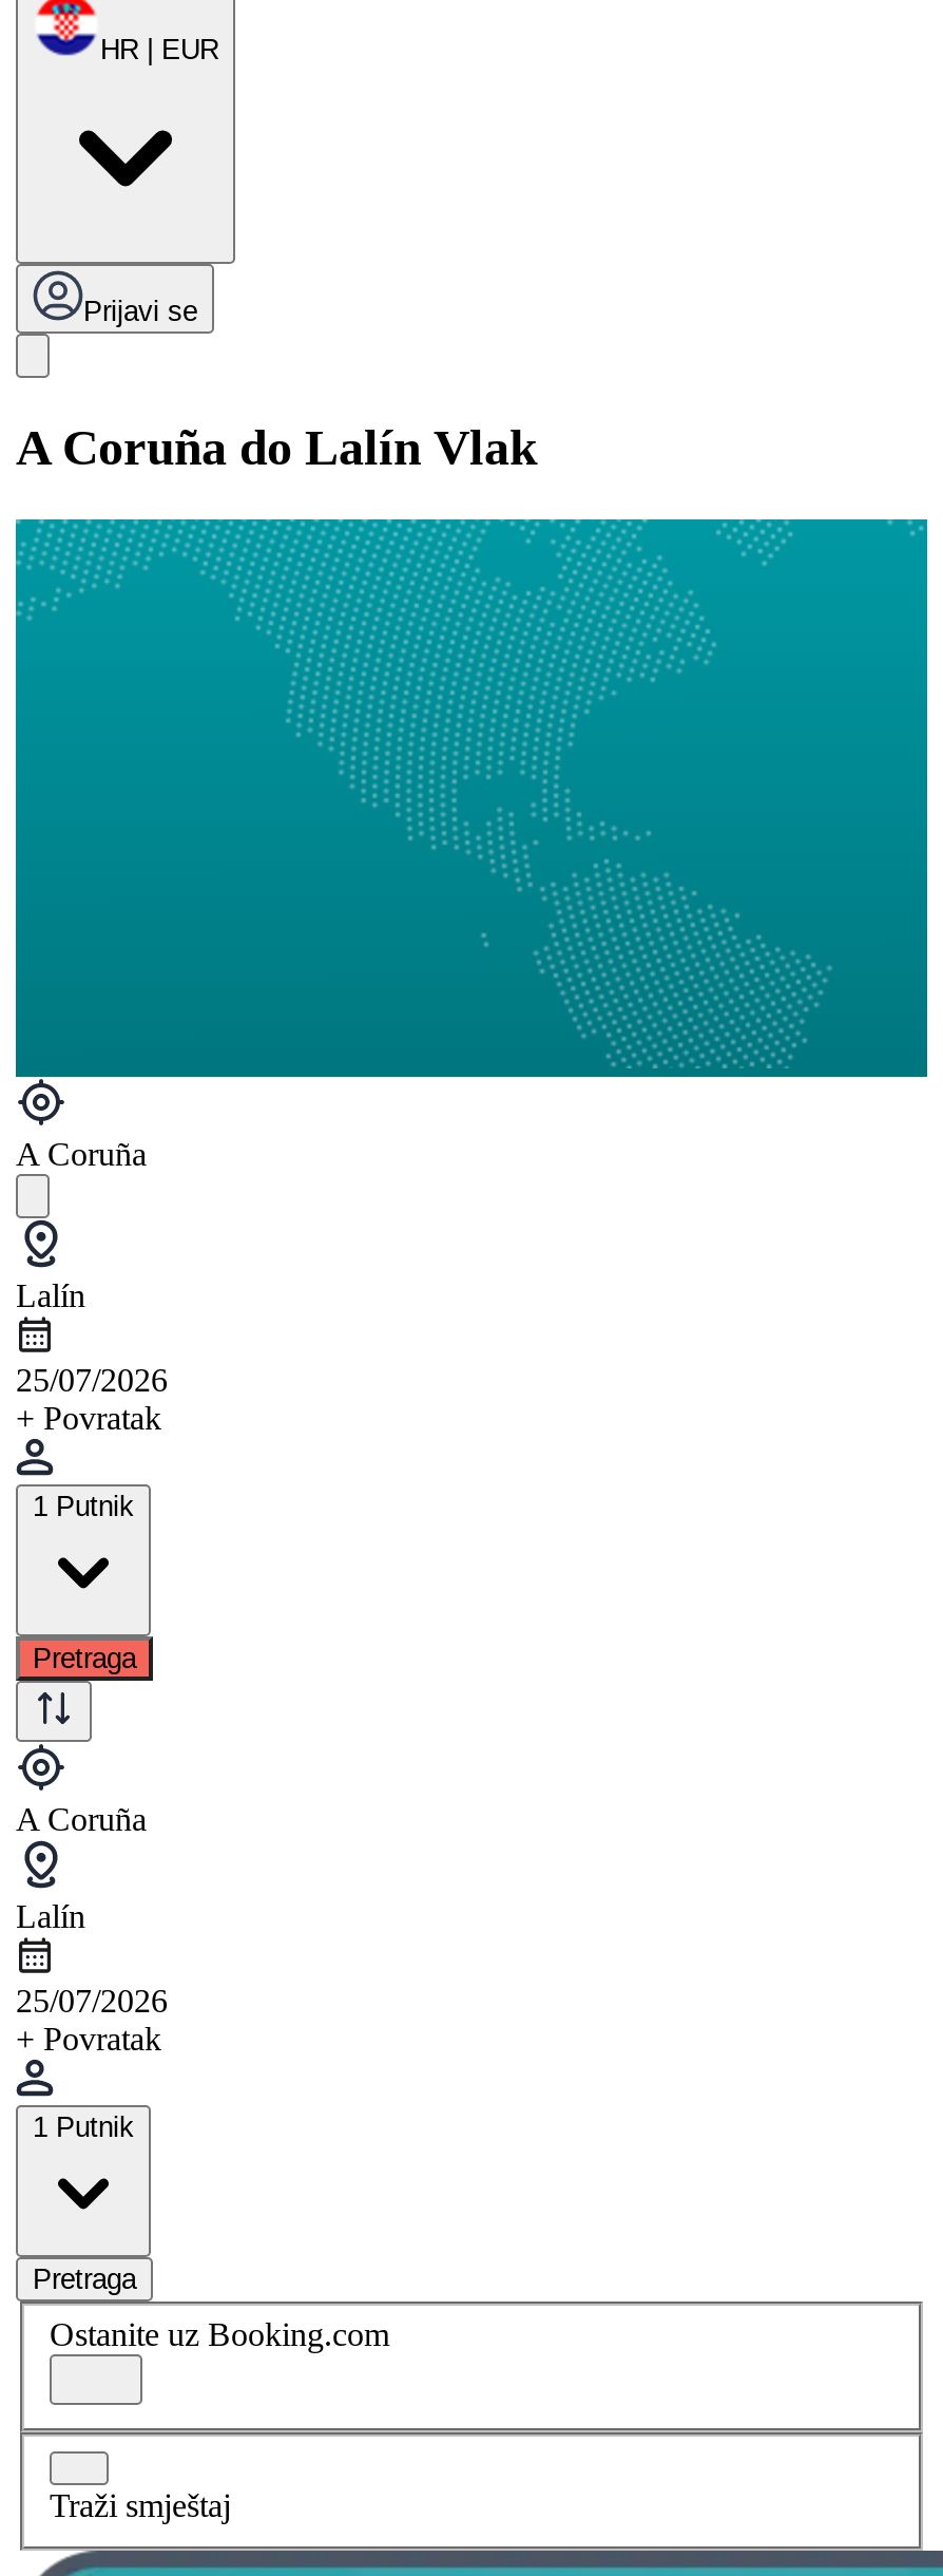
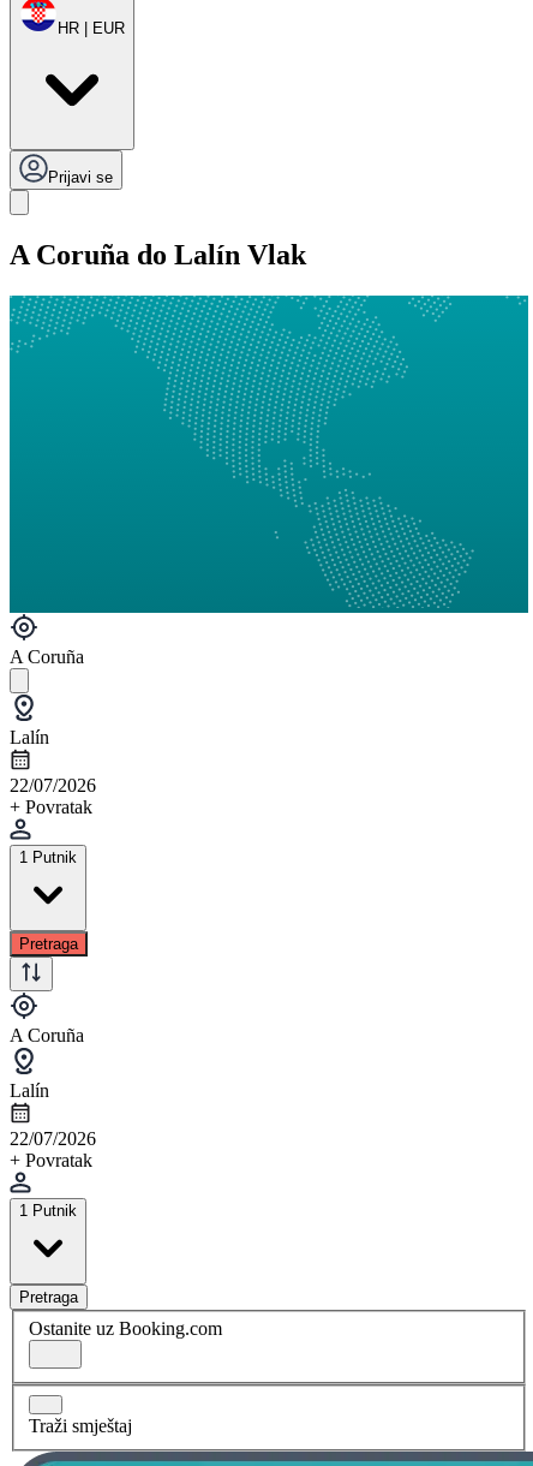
- 25/07/2026
+ 22/07/2026

- 25/07/2026
+ 22/07/2026
